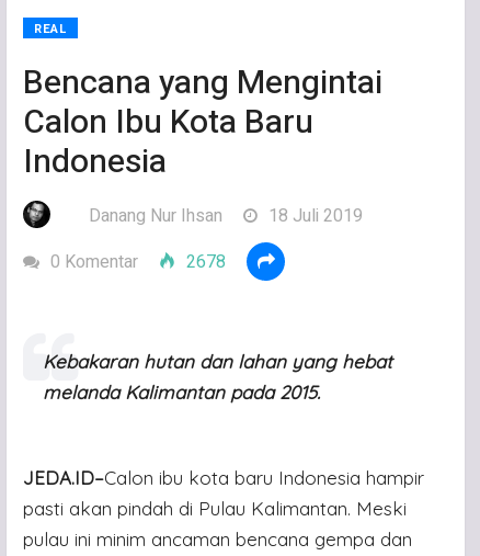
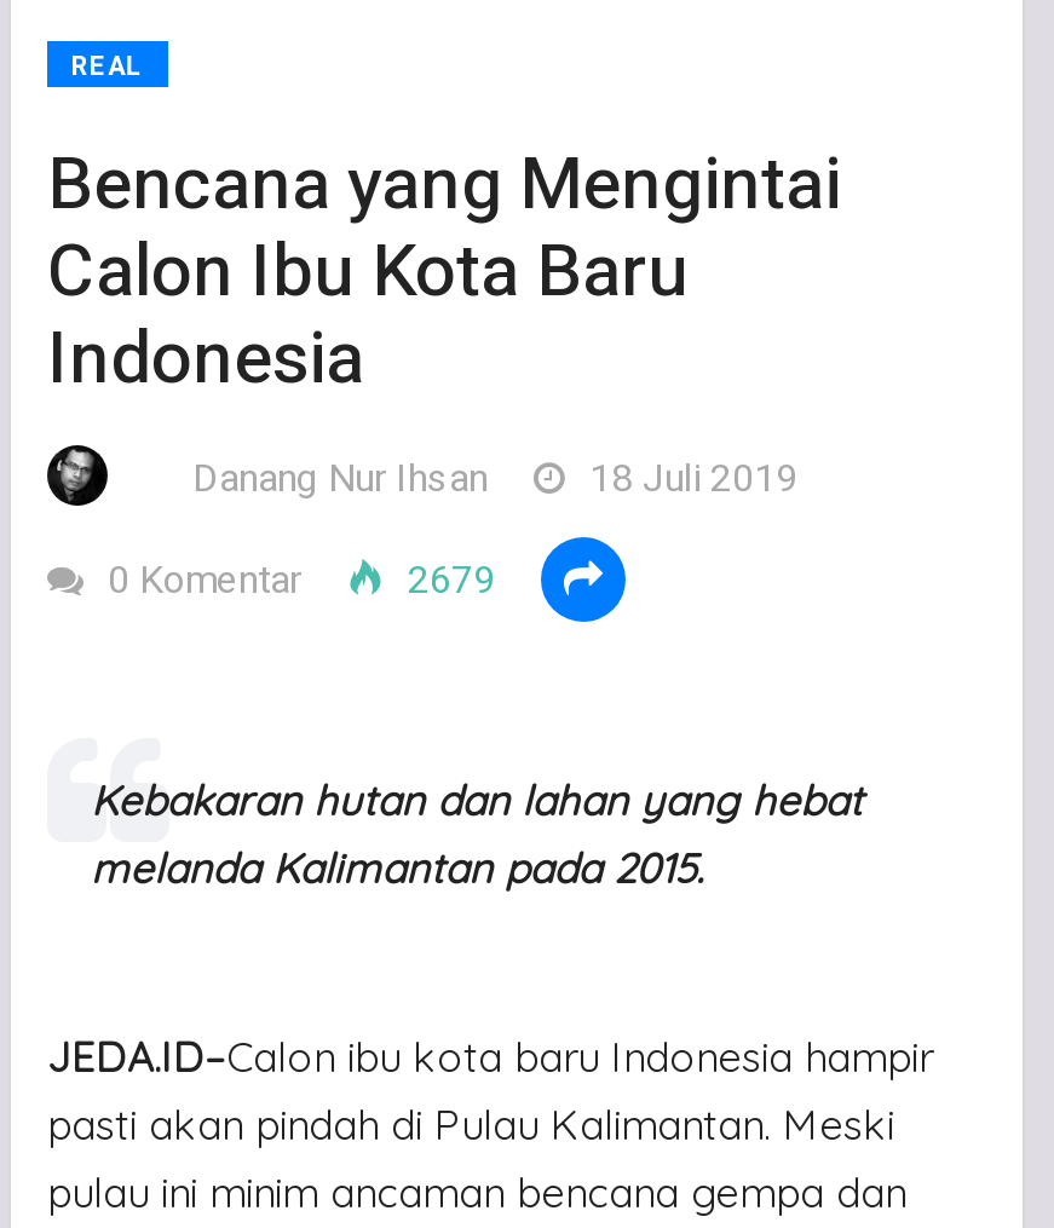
- 0 Komentar 2678
+ 0 Komentar 2679
